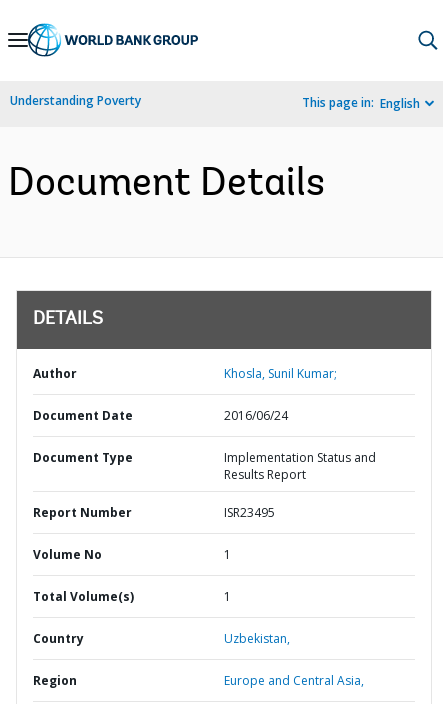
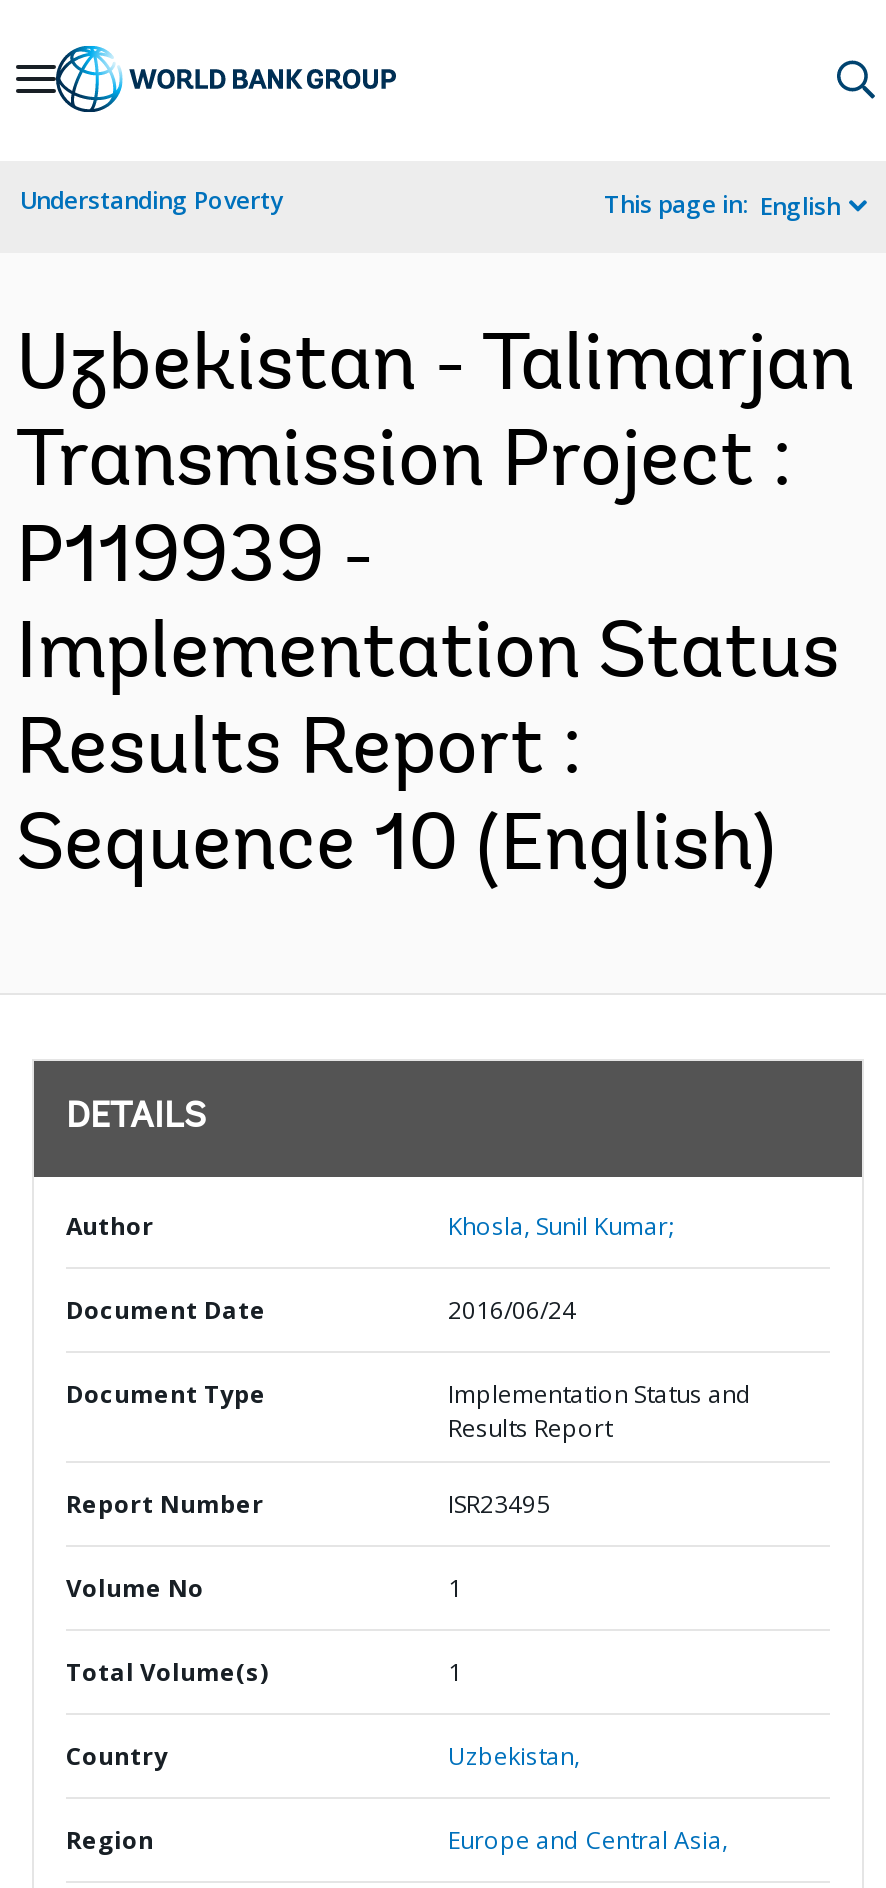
- Document Details
+ Uzbekistan - Talimarjan
+ Transmission Project :
+ P119939 -
+ Implementation Status
+ Results Report :
+ Sequence 10 (English)
